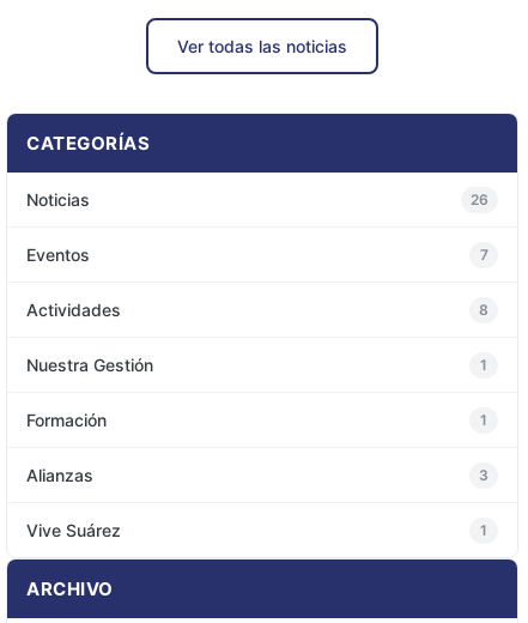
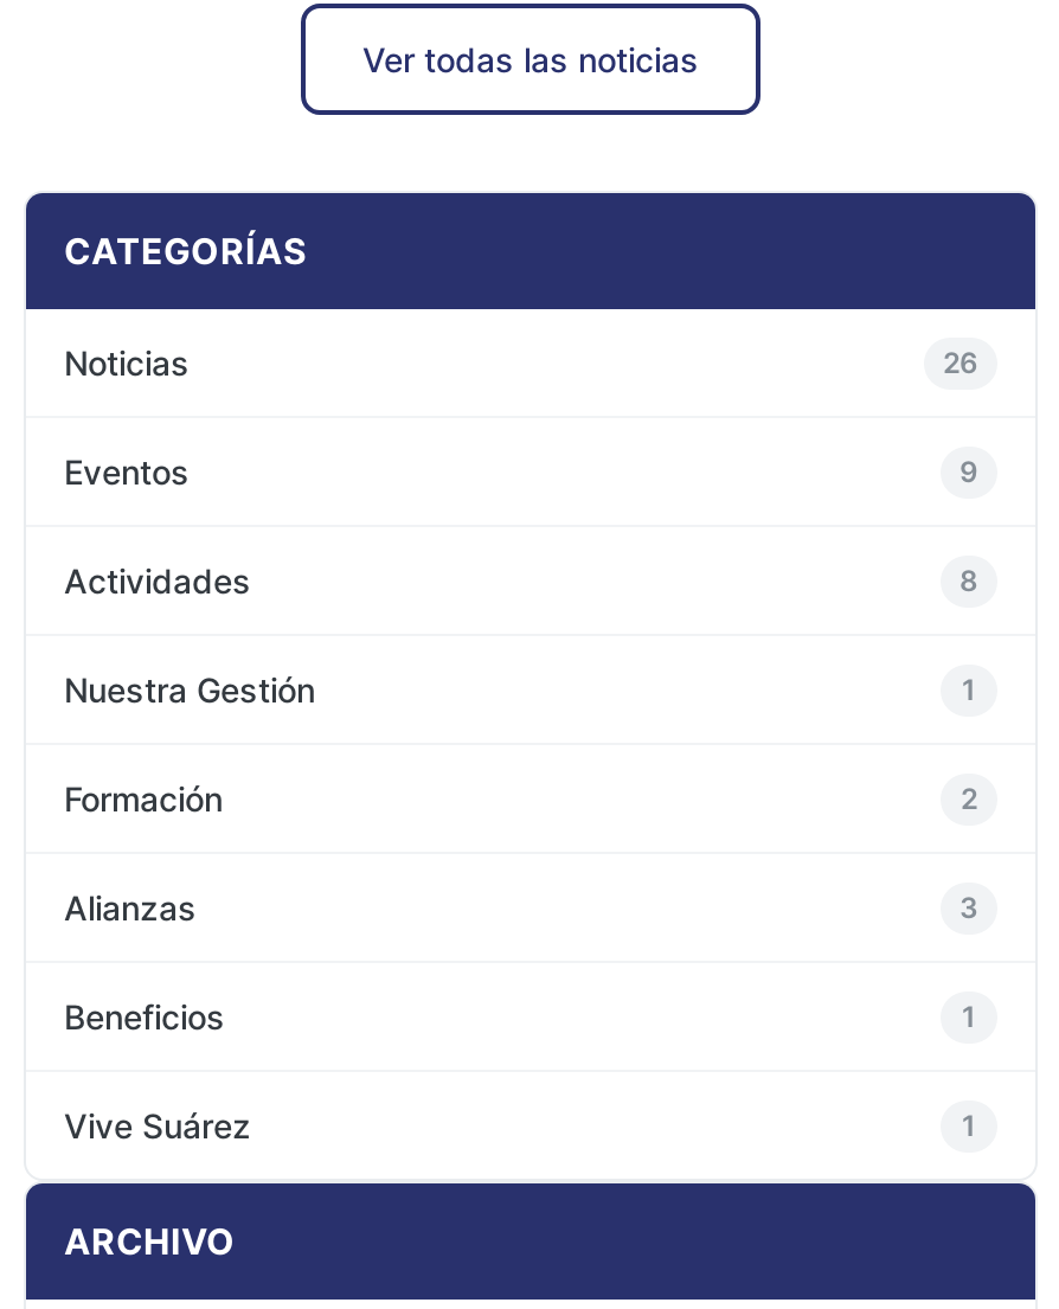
- 7
+ 9

- 1
+ 2

+ Beneficios
+ 1
